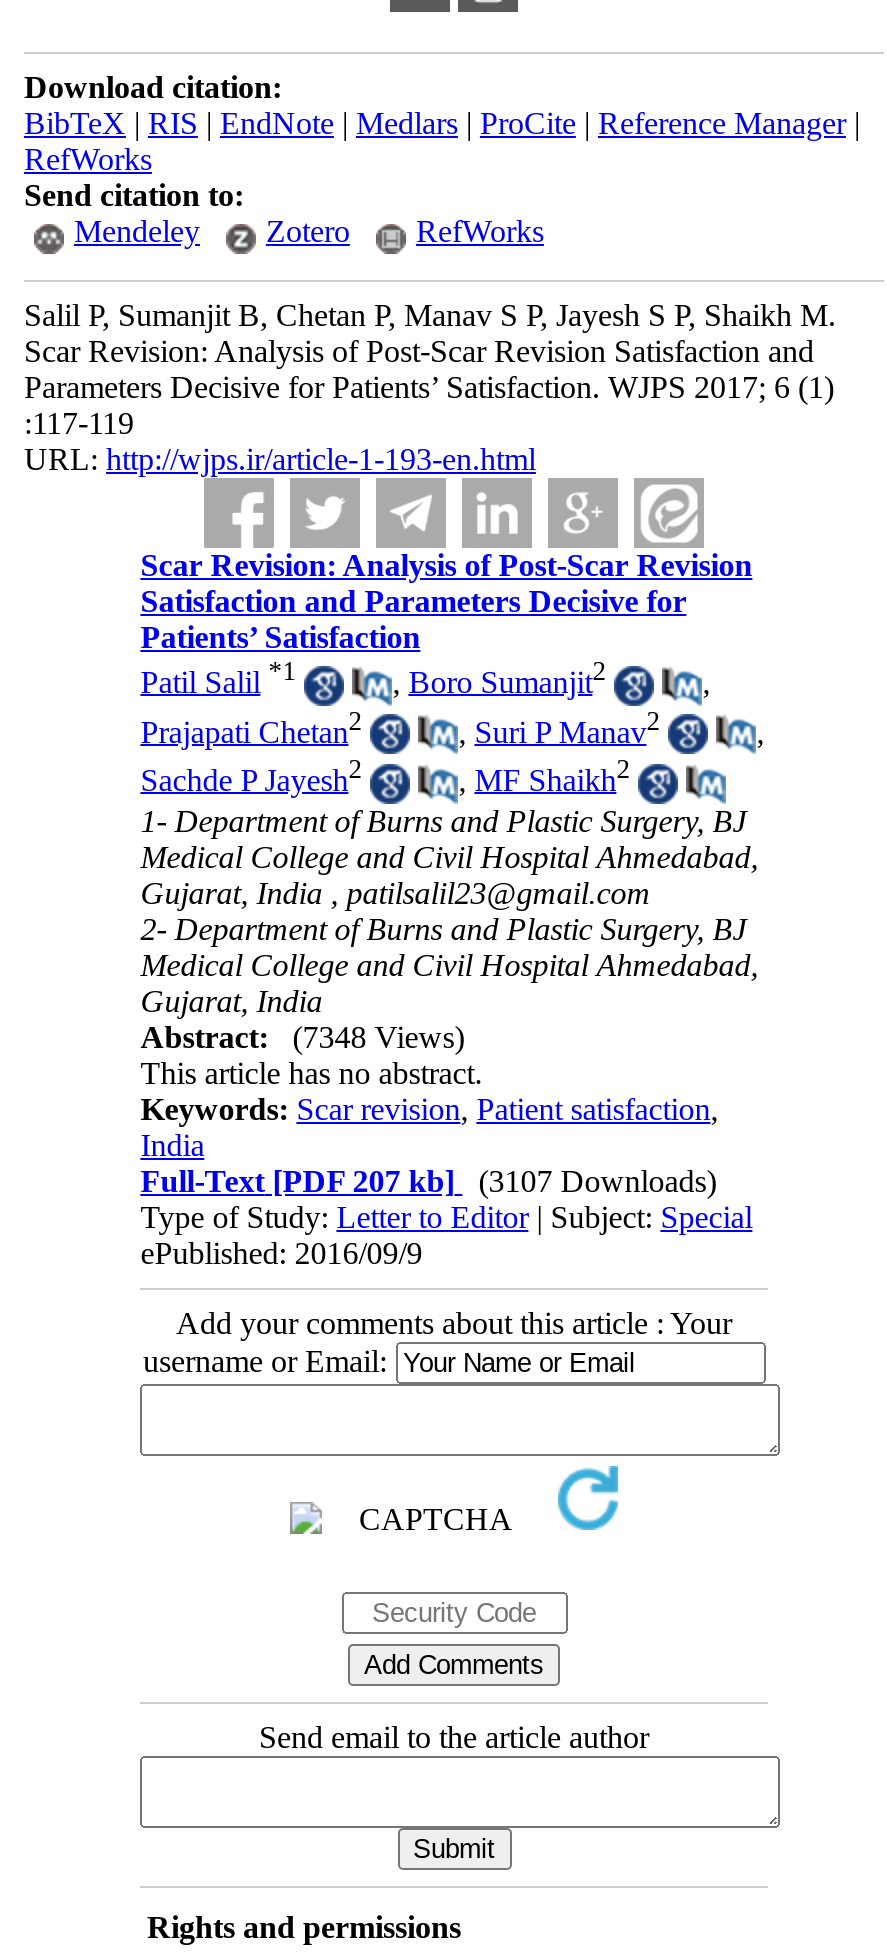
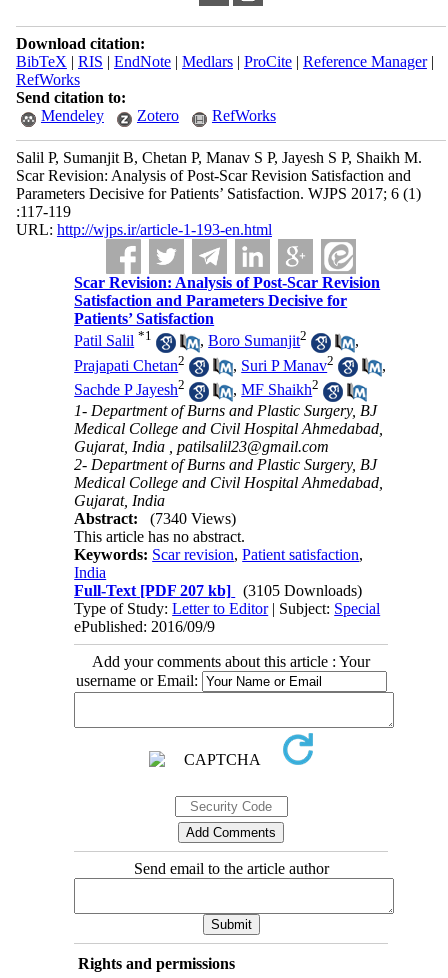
- Abstract: (7348 Views)
+ Abstract: (7340 Views)

- Full-Text [PDF 207 kb] (3107 Downloads)
+ Full-Text [PDF 207 kb] (3105 Downloads)
